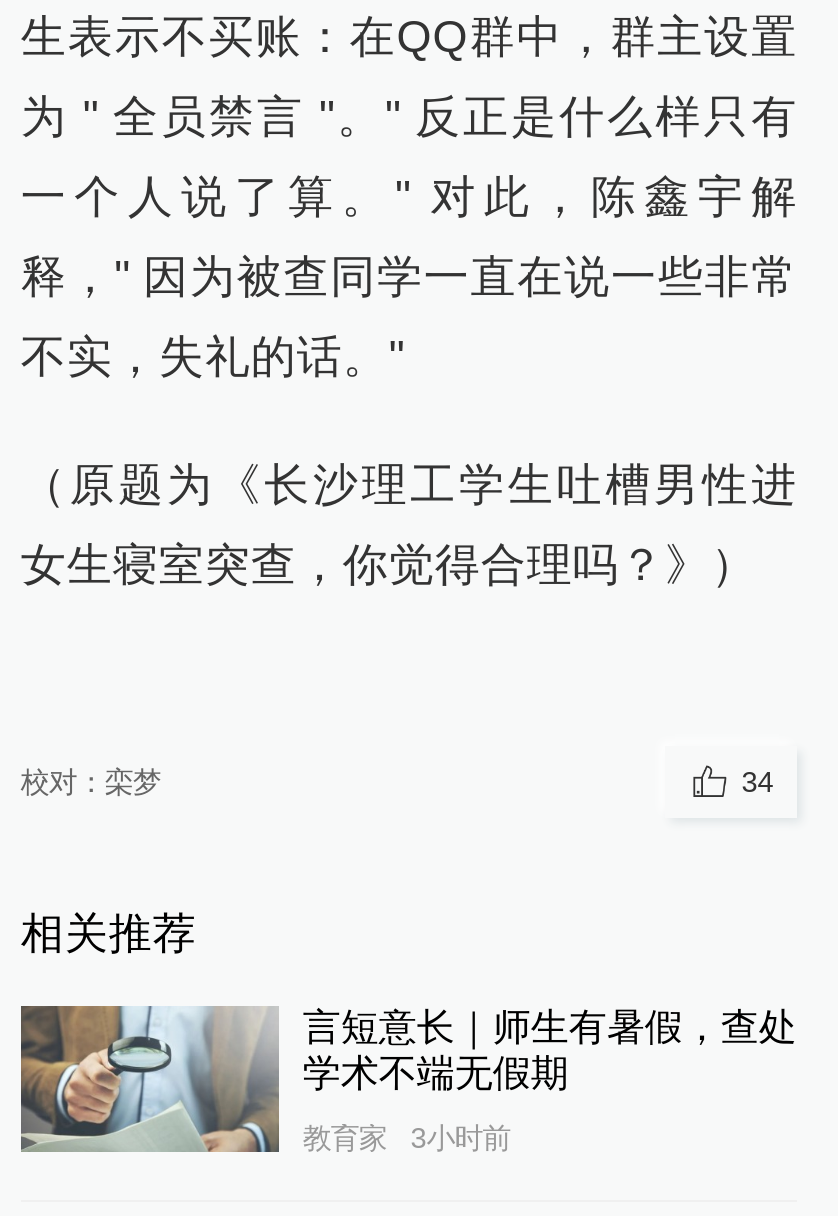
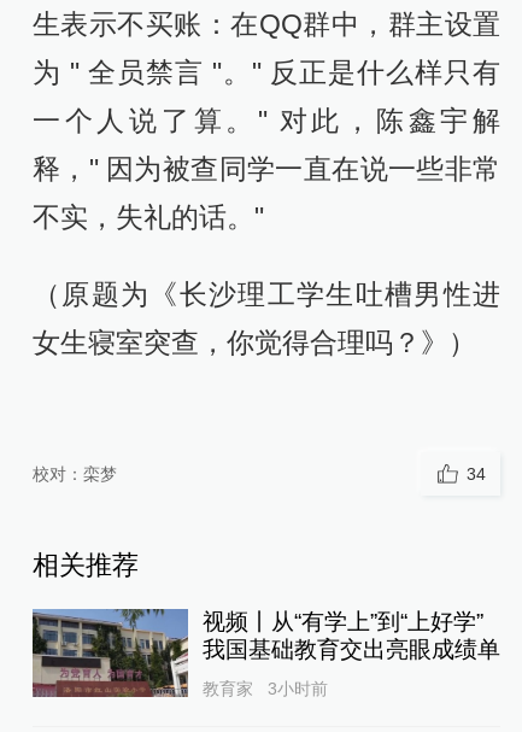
- [image]
- 言短意长｜师生有暑假，查处
- 学术不端无假期
+ [image]
+ 视频丨从“有学上”到“上好学”
+ 我国基础教育交出亮眼成绩单
